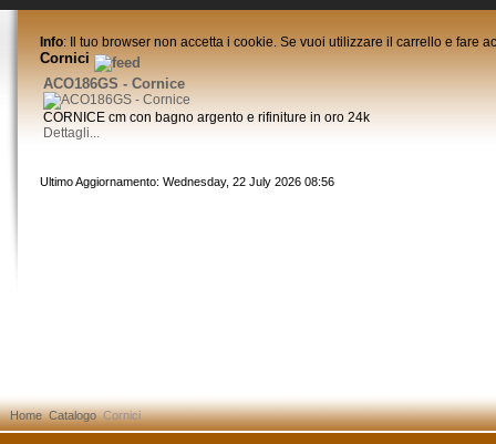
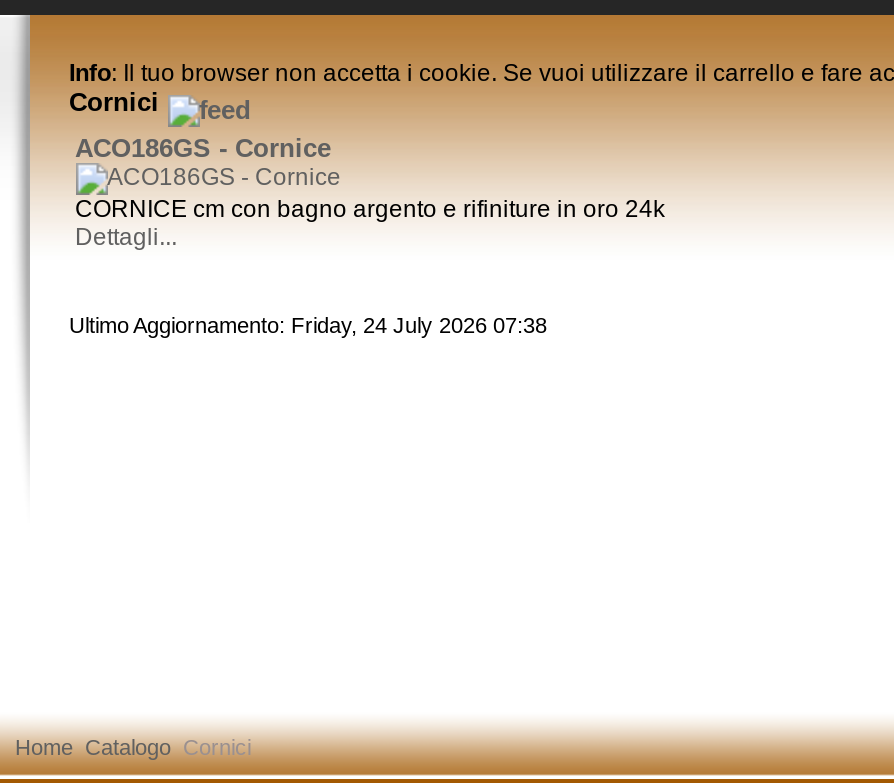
- Ultimo Aggiornamento: Wednesday, 22 July 2026 08:56
+ Ultimo Aggiornamento: Friday, 24 July 2026 07:38
